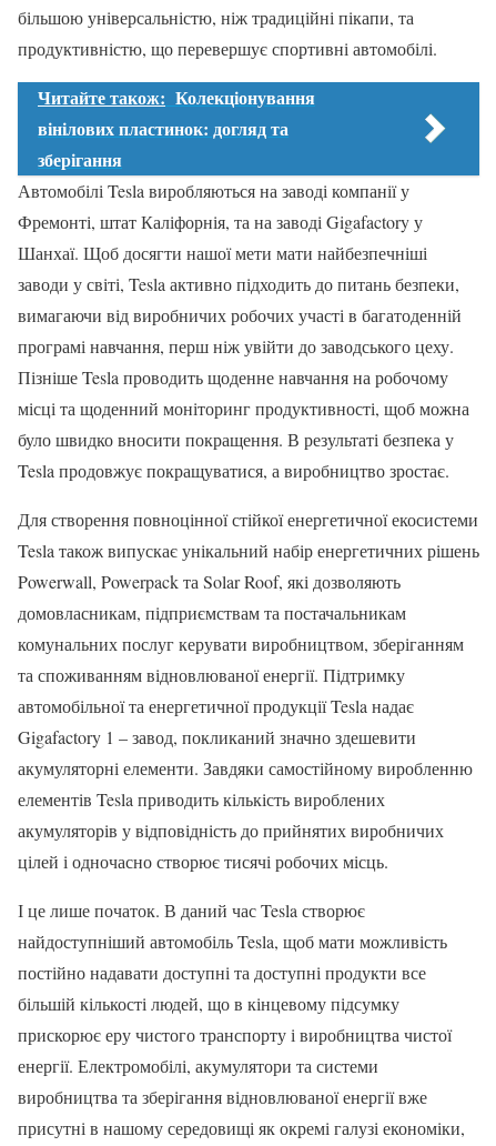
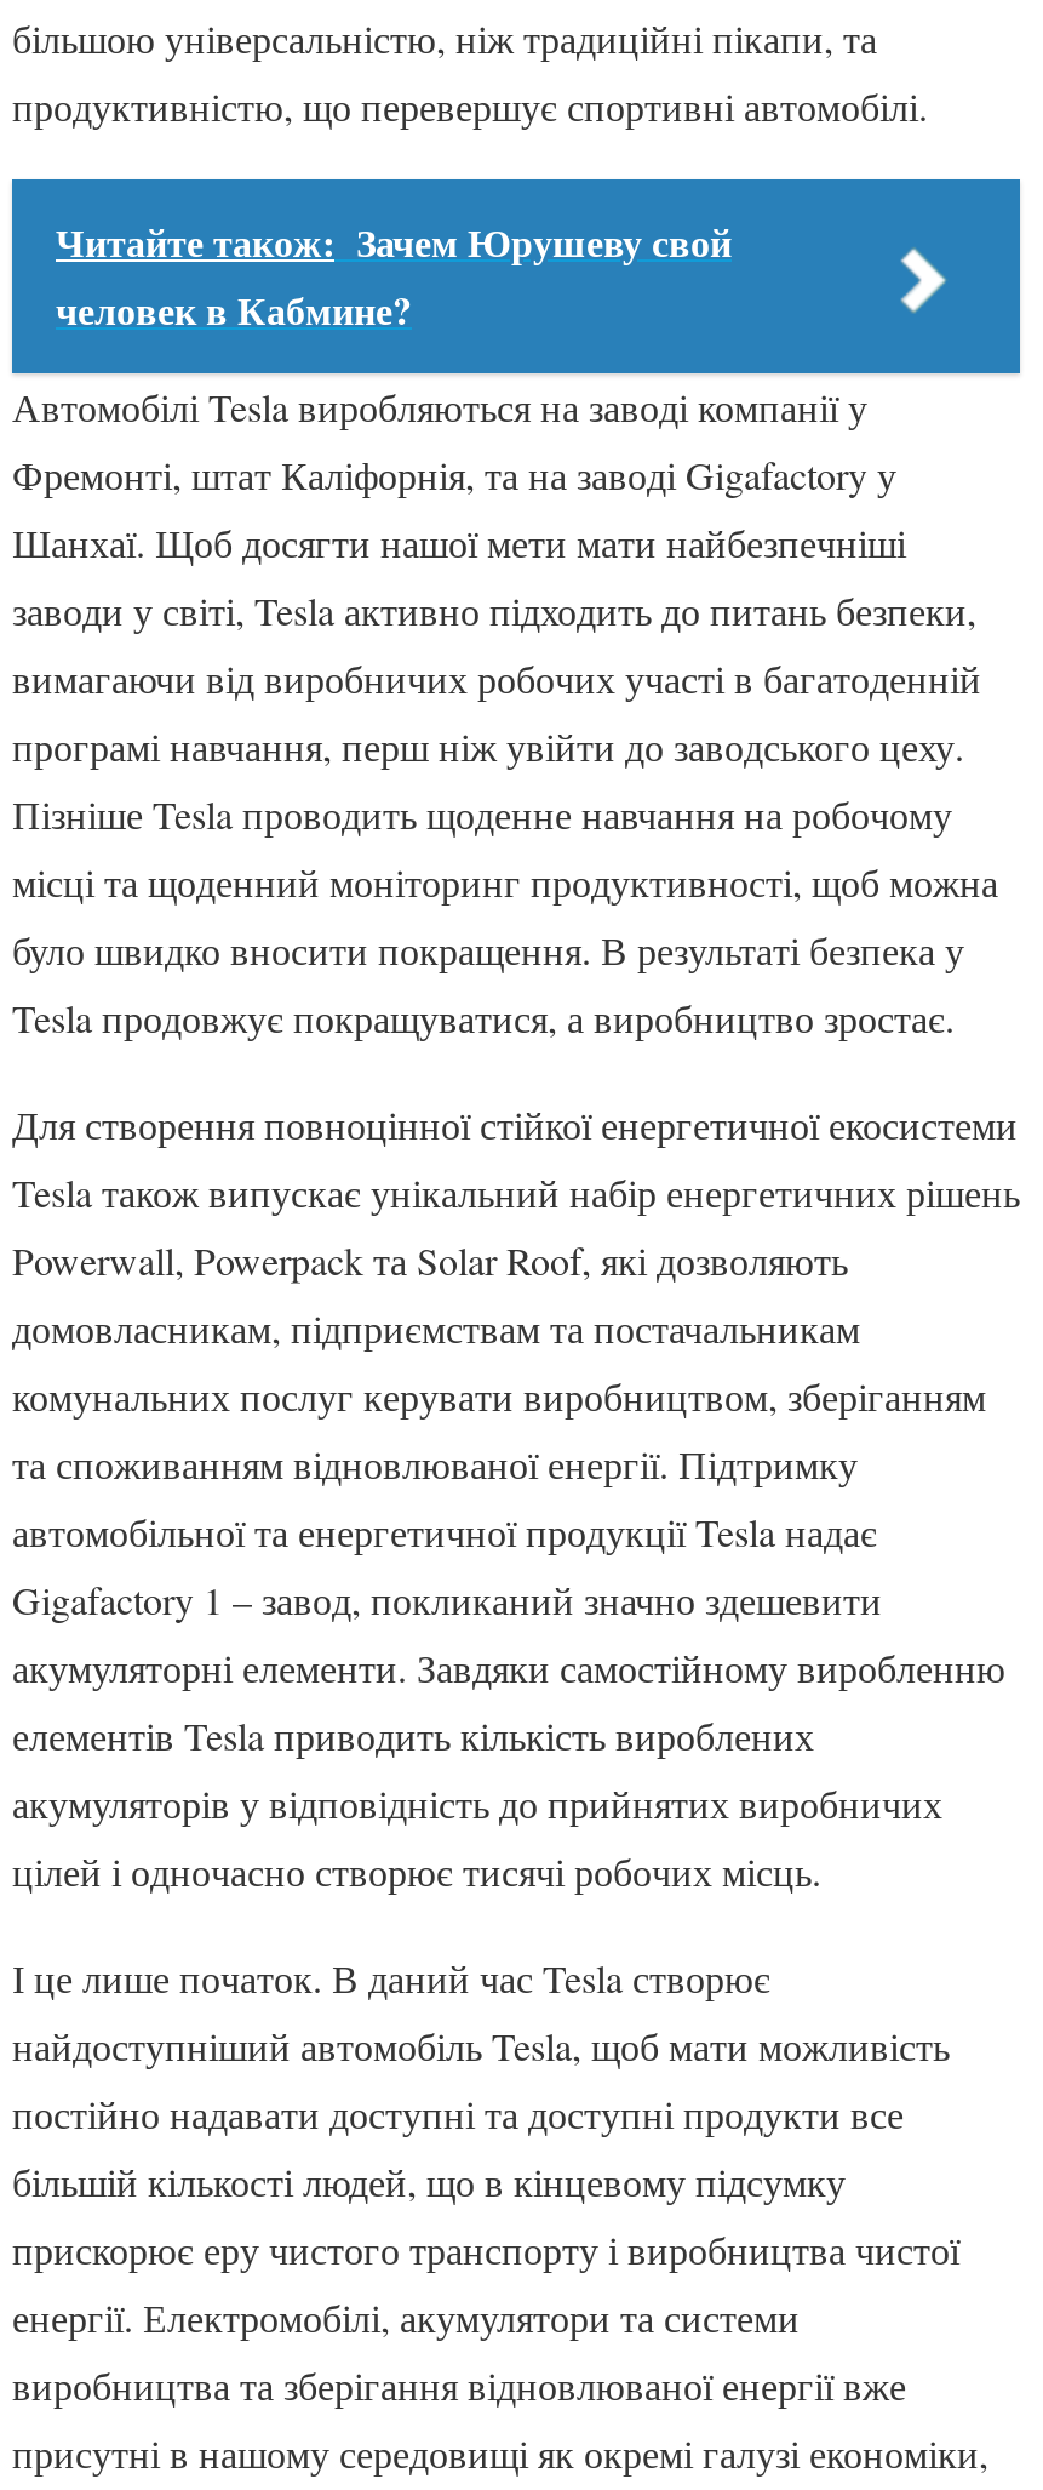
- Читайте також: Колекціонування
- вінілових пластинок: догляд та
- зберігання
+ Читайте також: Зачем Юрушеву свой
+ человек в Кабмине?
